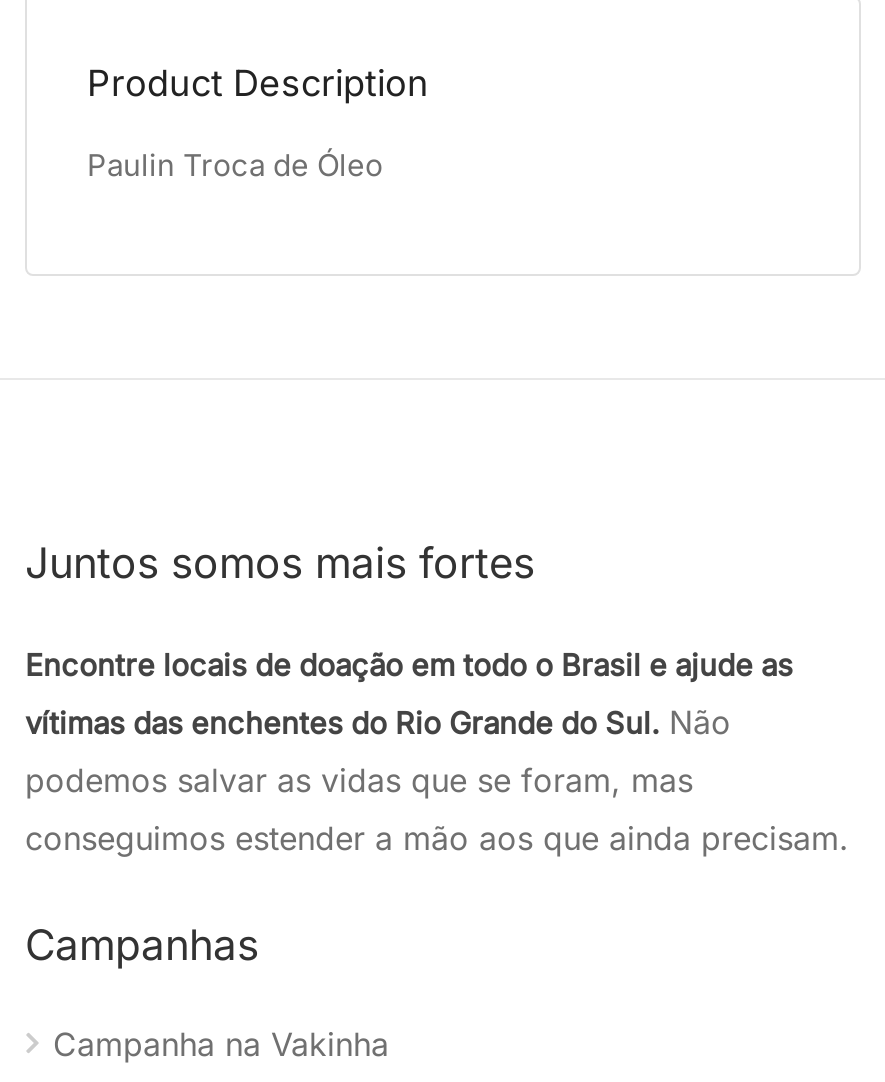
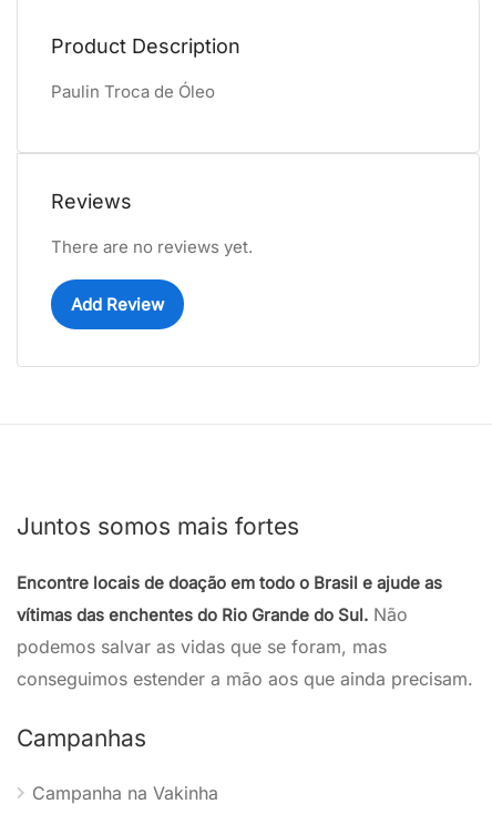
+ Reviews
+ There are no reviews yet.
+ Add Review
